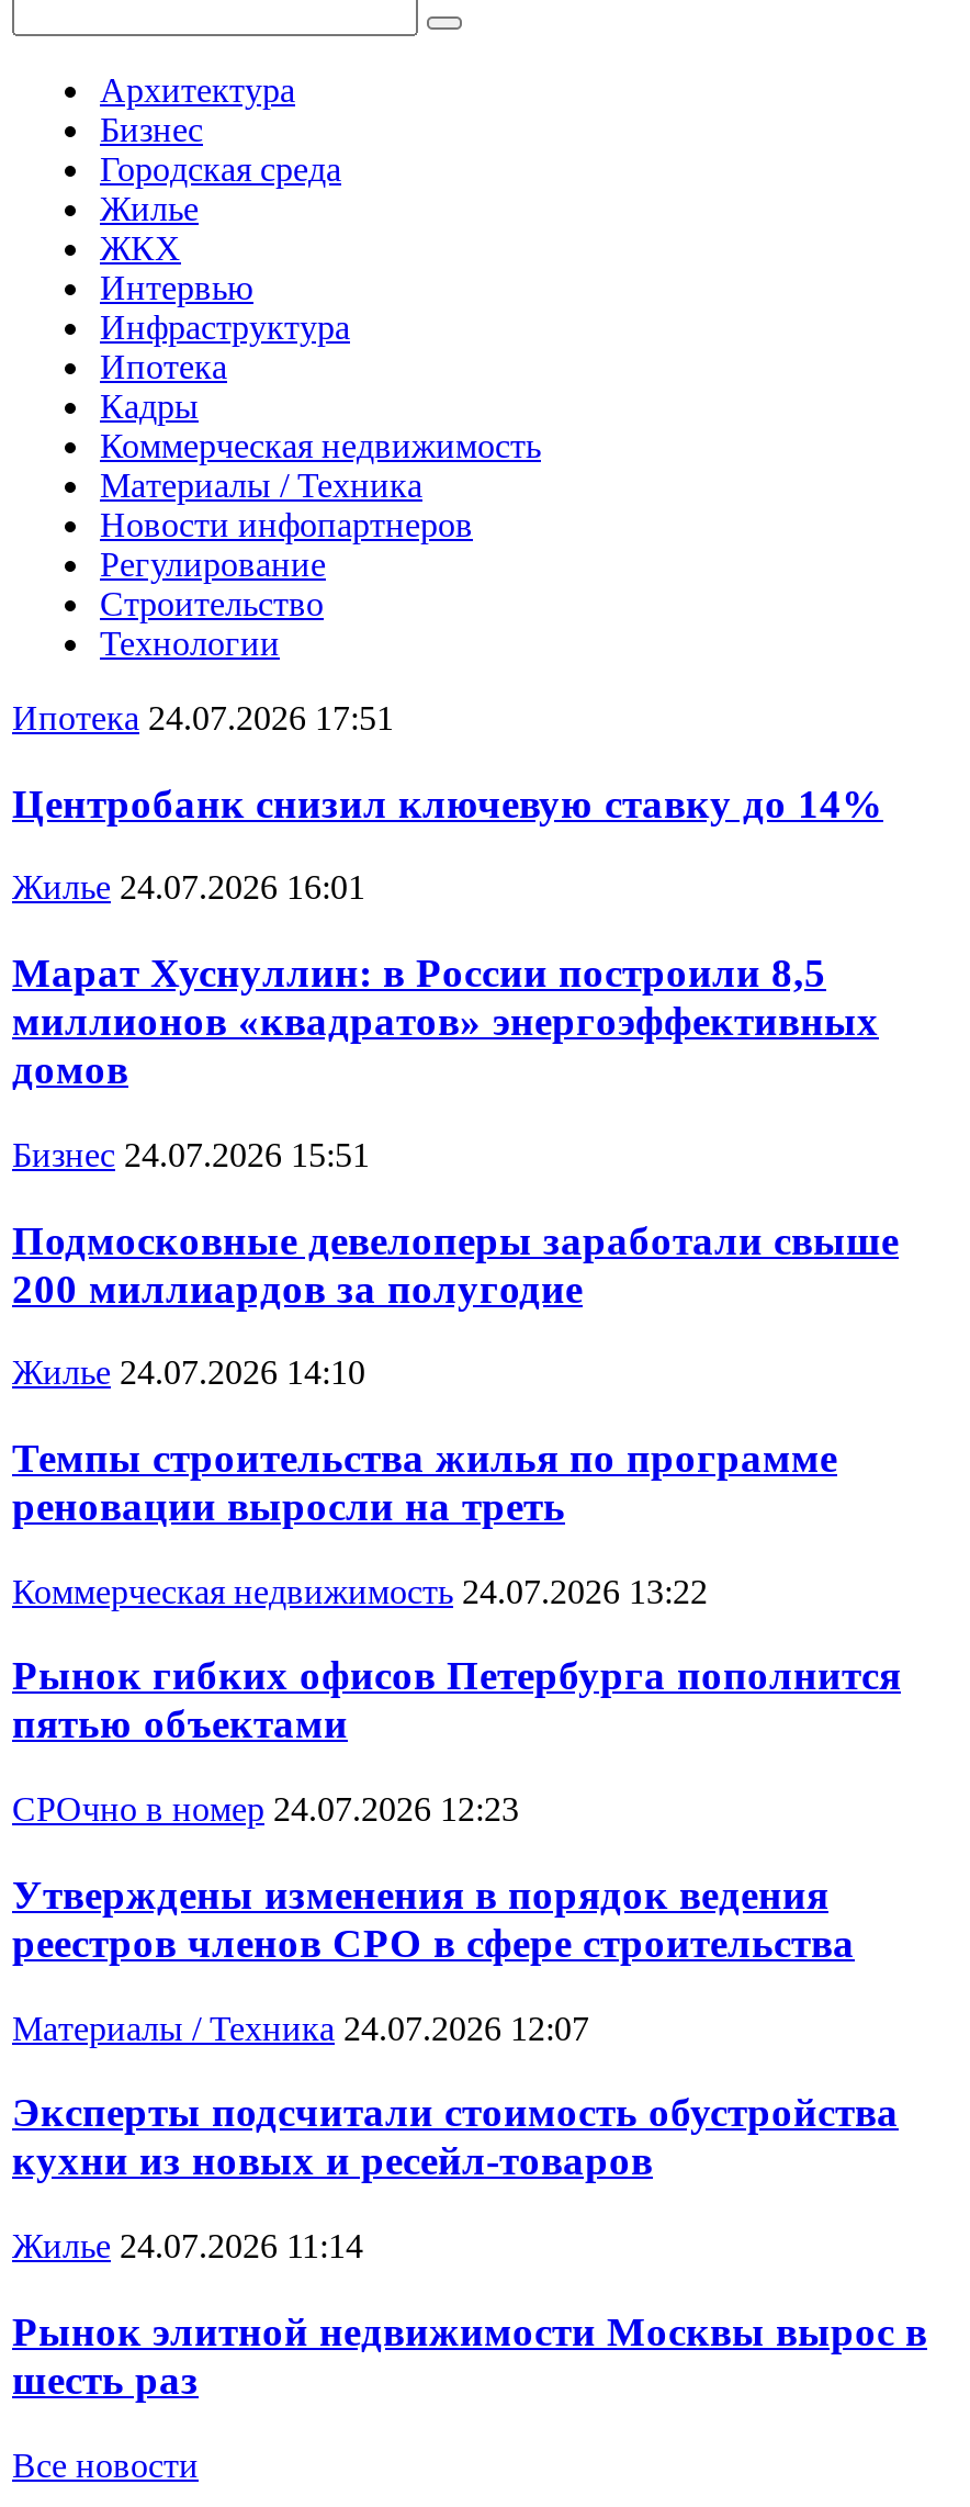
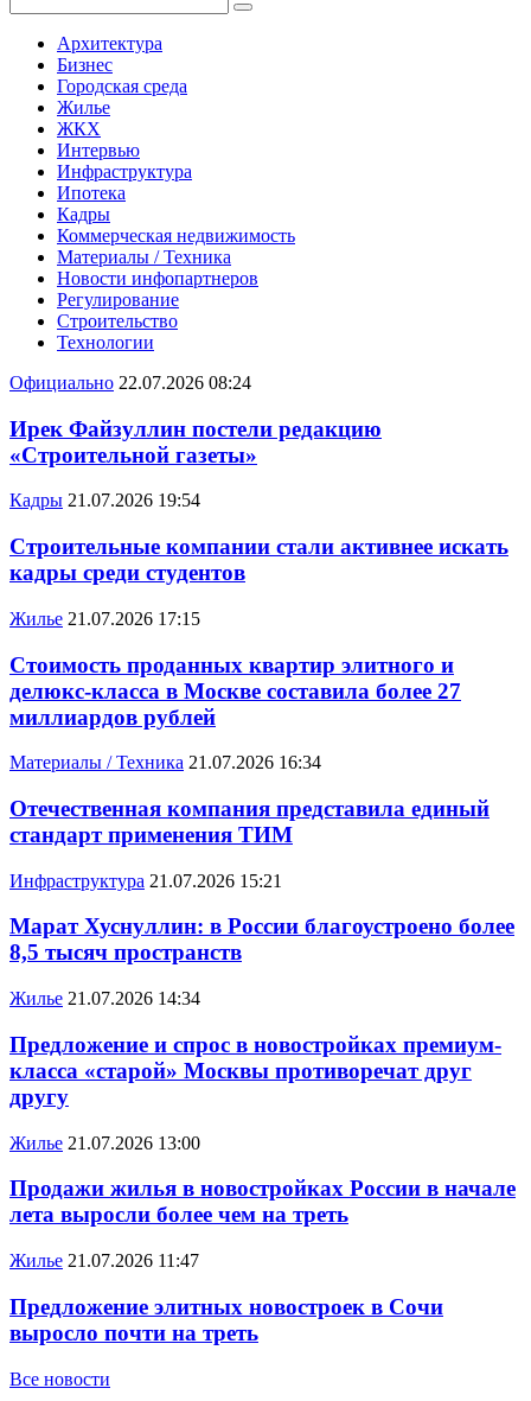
- Ипотека 24.07.2026 17:51
+ Официально 22.07.2026 08:24

- Центробанк снизил ключевую ставку до 14%
+ Ирек Файзуллин постели редакцию
+ «Строительной газеты»

- Жилье 24.07.2026 16:01
+ Кадры 21.07.2026 19:54

- Марат Хуснуллин: в России построили 8,5
- миллионов «квадратов» энергоэффективных
- домов
+ Строительные компании стали активнее искать
+ кадры среди студентов

- Бизнес 24.07.2026 15:51
+ Жилье 21.07.2026 17:15

- Подмосковные девелоперы заработали свыше
- 200 миллиардов за полугодие
+ Стоимость проданных квартир элитного и
+ делюкс-класса в Москве составила более 27
+ миллиардов рублей

- Жилье 24.07.2026 14:10
+ Материалы / Техника 21.07.2026 16:34

- Темпы строительства жилья по программе
- реновации выросли на треть
+ Отечественная компания представила единый
+ стандарт применения ТИМ

- Коммерческая недвижимость 24.07.2026 13:22
+ Инфраструктура 21.07.2026 15:21

- Рынок гибких офисов Петербурга пополнится
- пятью объектами
+ Марат Хуснуллин: в России благоустроено более
+ 8,5 тысяч пространств

- СРОчно в номер 24.07.2026 12:23
+ Жилье 21.07.2026 14:34

- Утверждены изменения в порядок ведения
- реестров членов СРО в сфере строительства
+ Предложение и спрос в новостройках премиум-
+ класса «старой» Москвы противоречат друг
+ другу

- Материалы / Техника 24.07.2026 12:07
+ Жилье 21.07.2026 13:00

- Эксперты подсчитали стоимость обустройства
- кухни из новых и ресейл-товаров
+ Продажи жилья в новостройках России в начале
+ лета выросли более чем на треть

- Жилье 24.07.2026 11:14
+ Жилье 21.07.2026 11:47

- Рынок элитной недвижимости Москвы вырос в
- шесть раз
+ Предложение элитных новостроек в Сочи
+ выросло почти на треть
